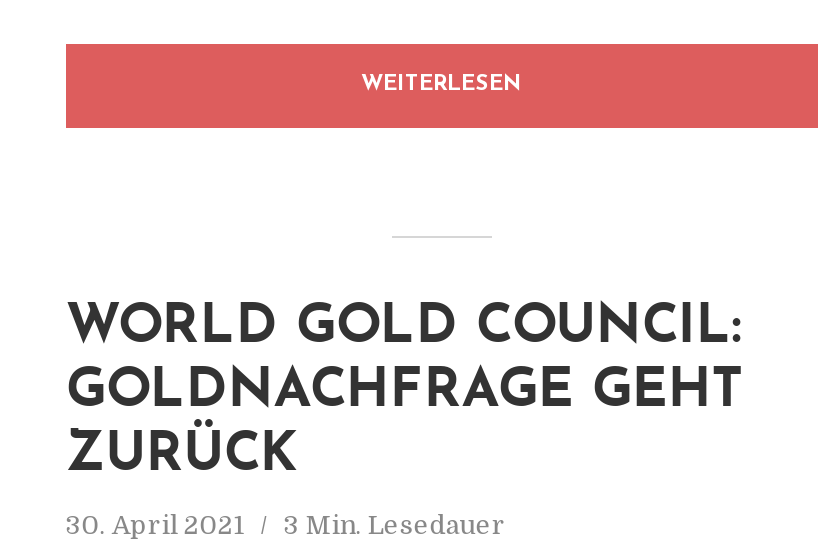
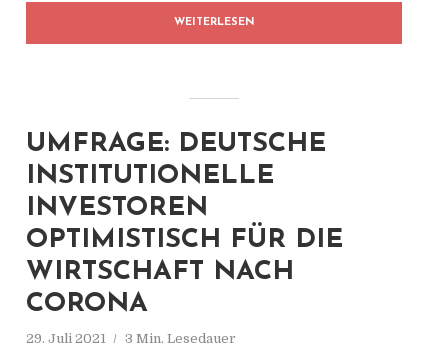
- WORLD GOLD COUNCIL:
- GOLDNACHFRAGE GEHT
- ZURÜCK
+ UMFRAGE: DEUTSCHE
+ INSTITUTIONELLE
+ INVESTOREN
+ OPTIMISTISCH FÜR DIE
+ WIRTSCHAFT NACH
+ CORONA

- 30. April 2021 3 Min. Lesedauer
+ 29. Juli 2021 3 Min. Lesedauer
